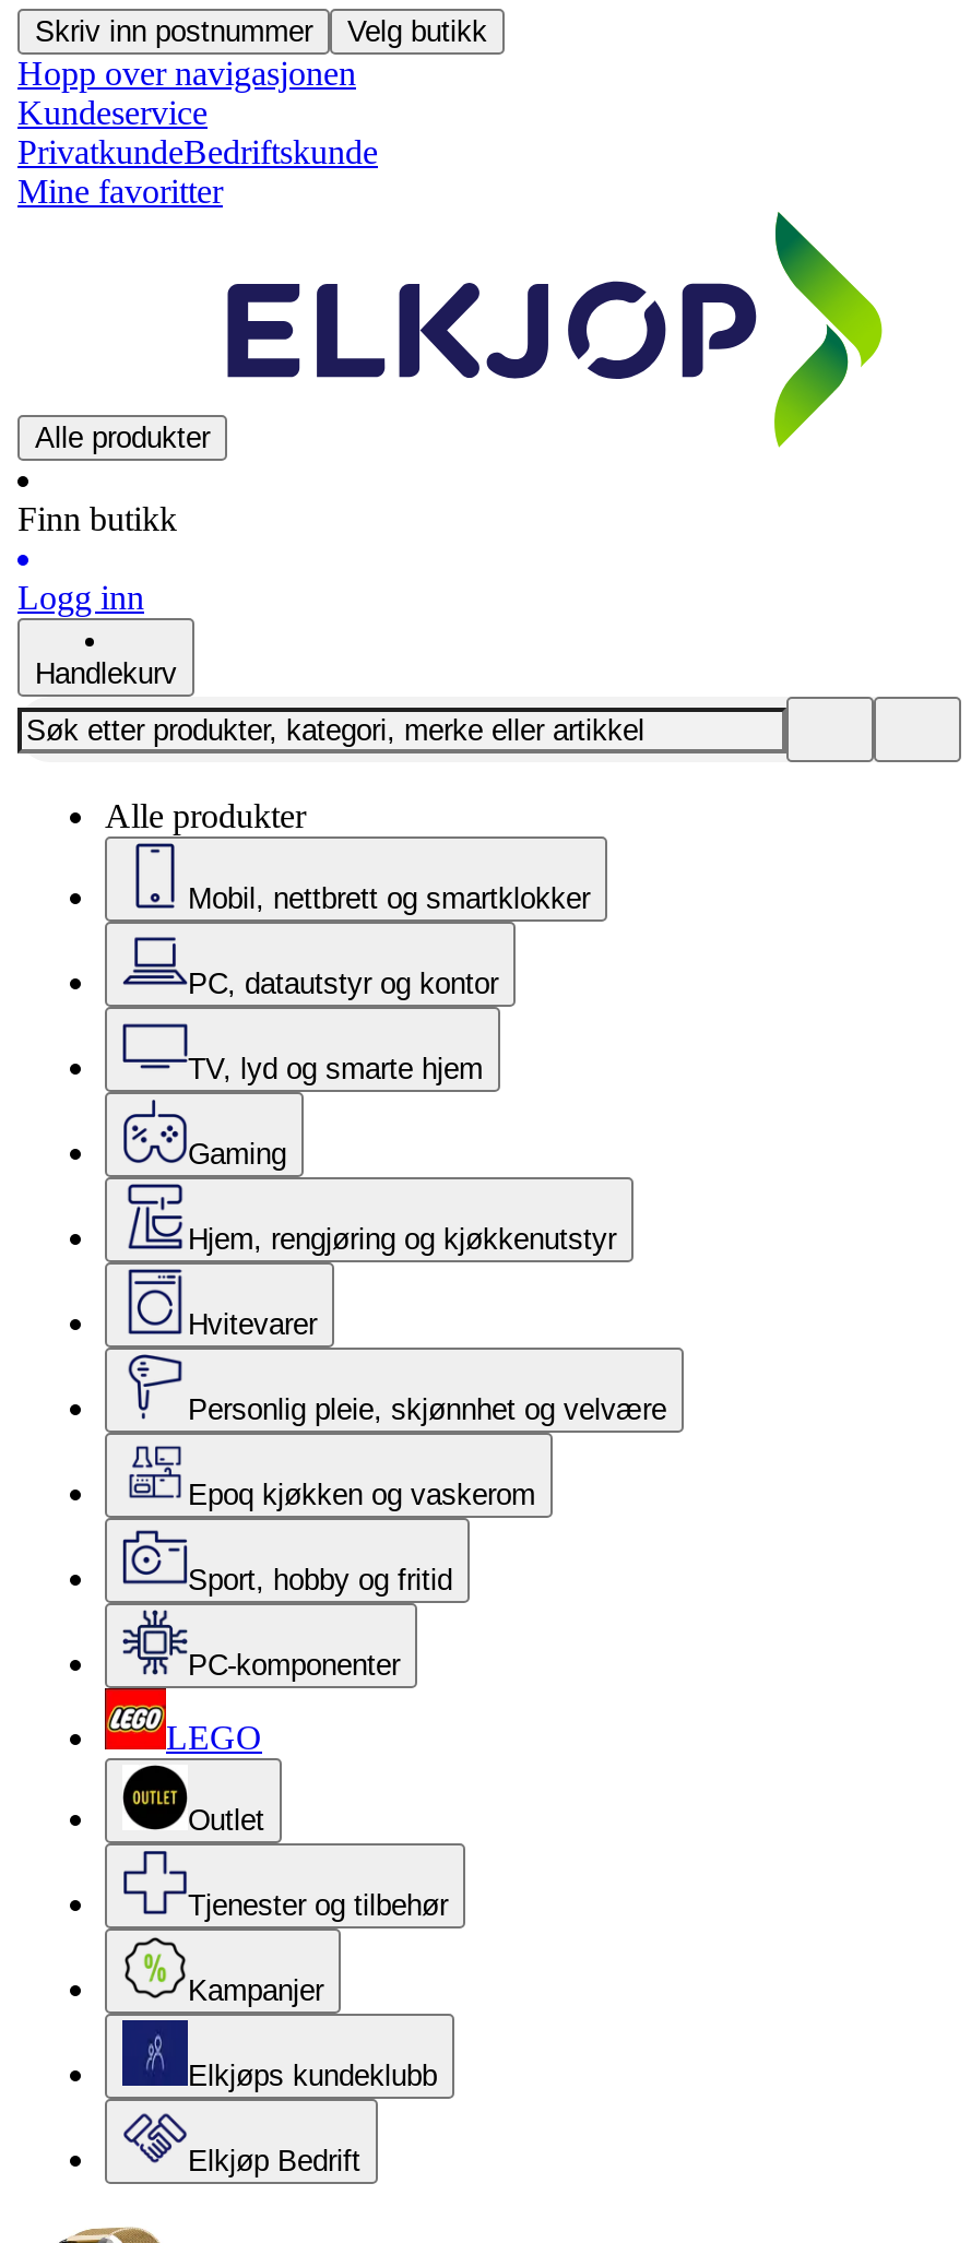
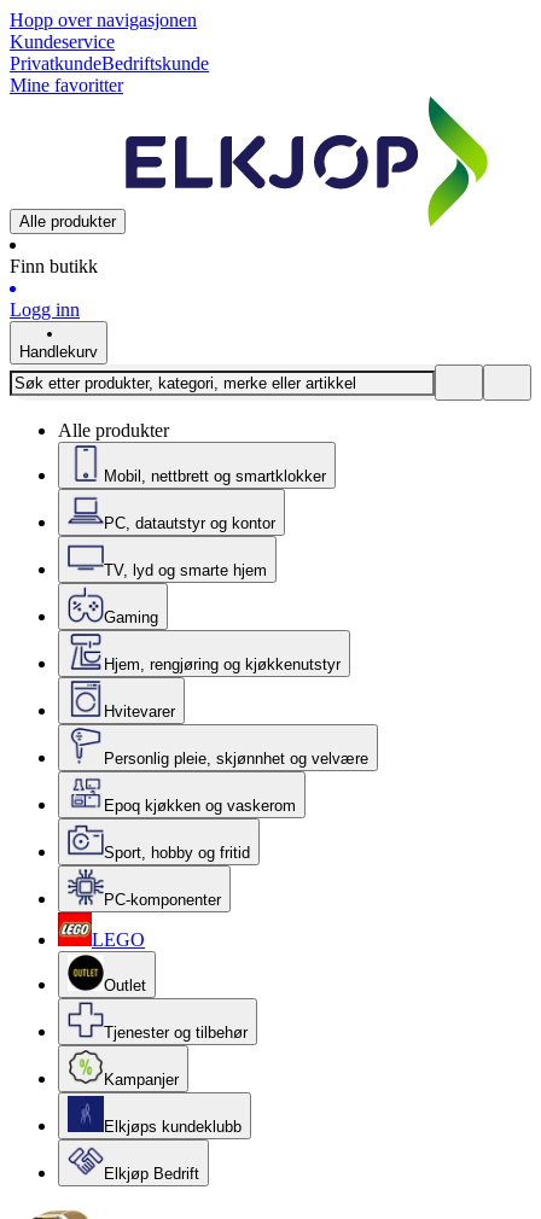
- Skriv inn postnummer
- Velg butikk
